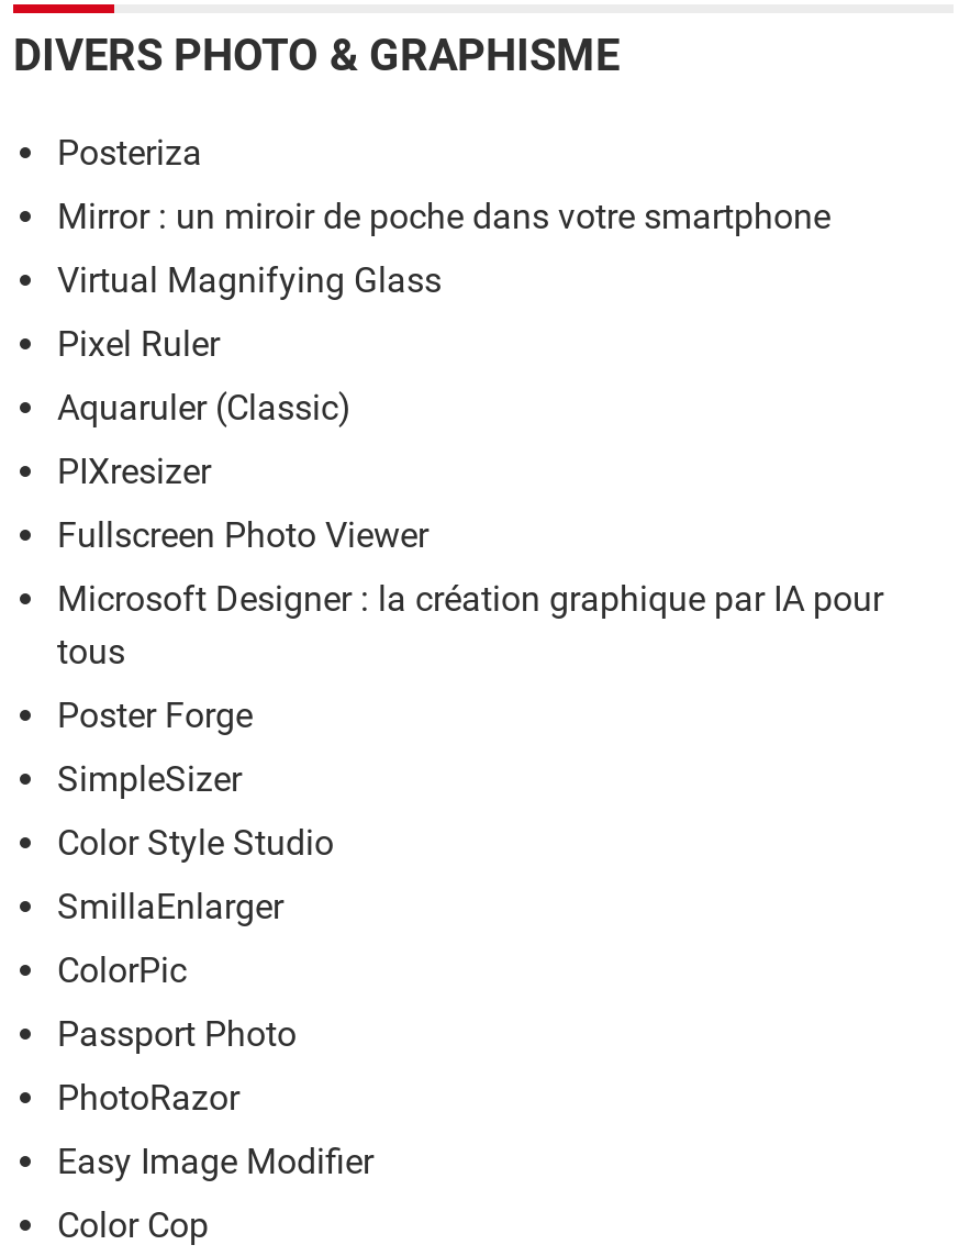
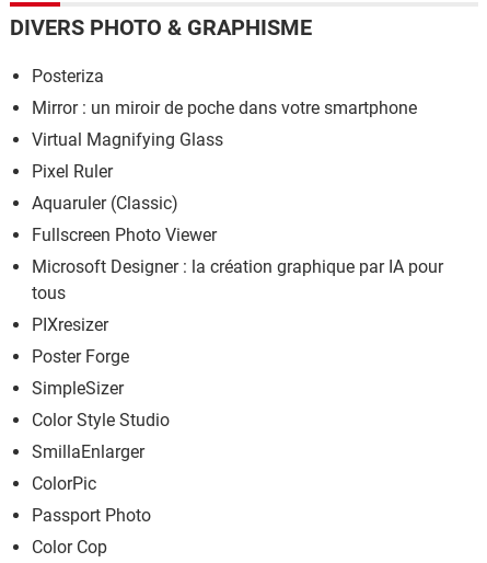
moved down: PIXresizer

- PhotoRazor
- Easy Image Modifier
